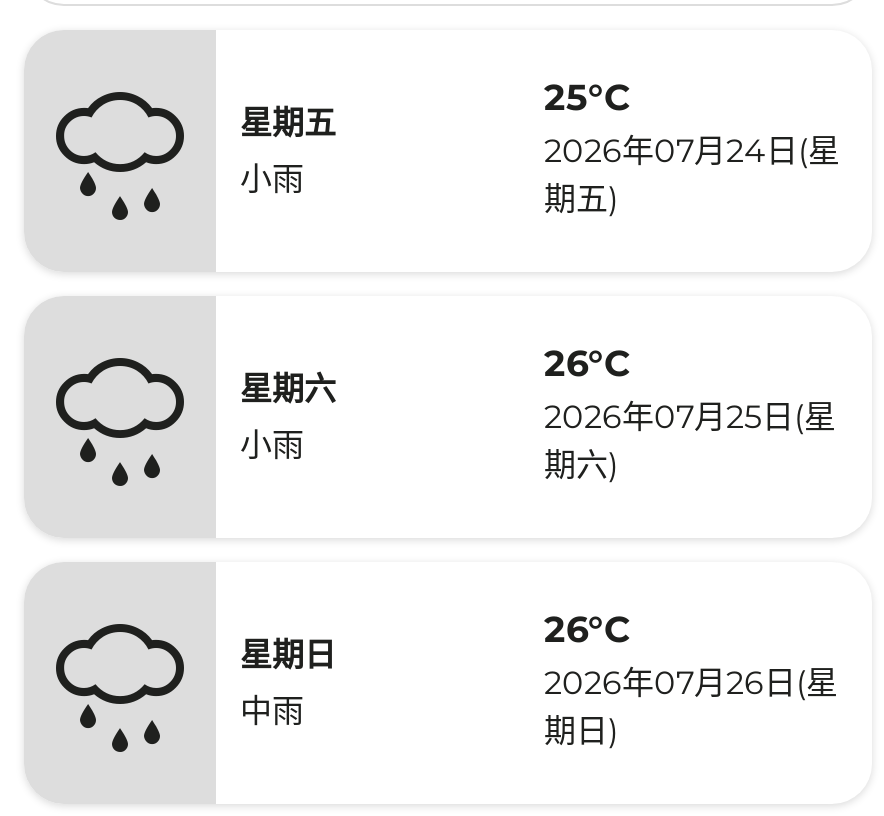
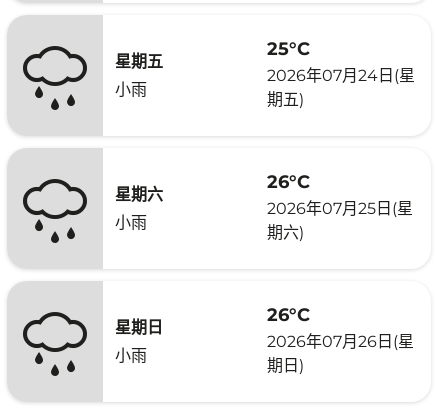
- 中雨
+ 小雨
